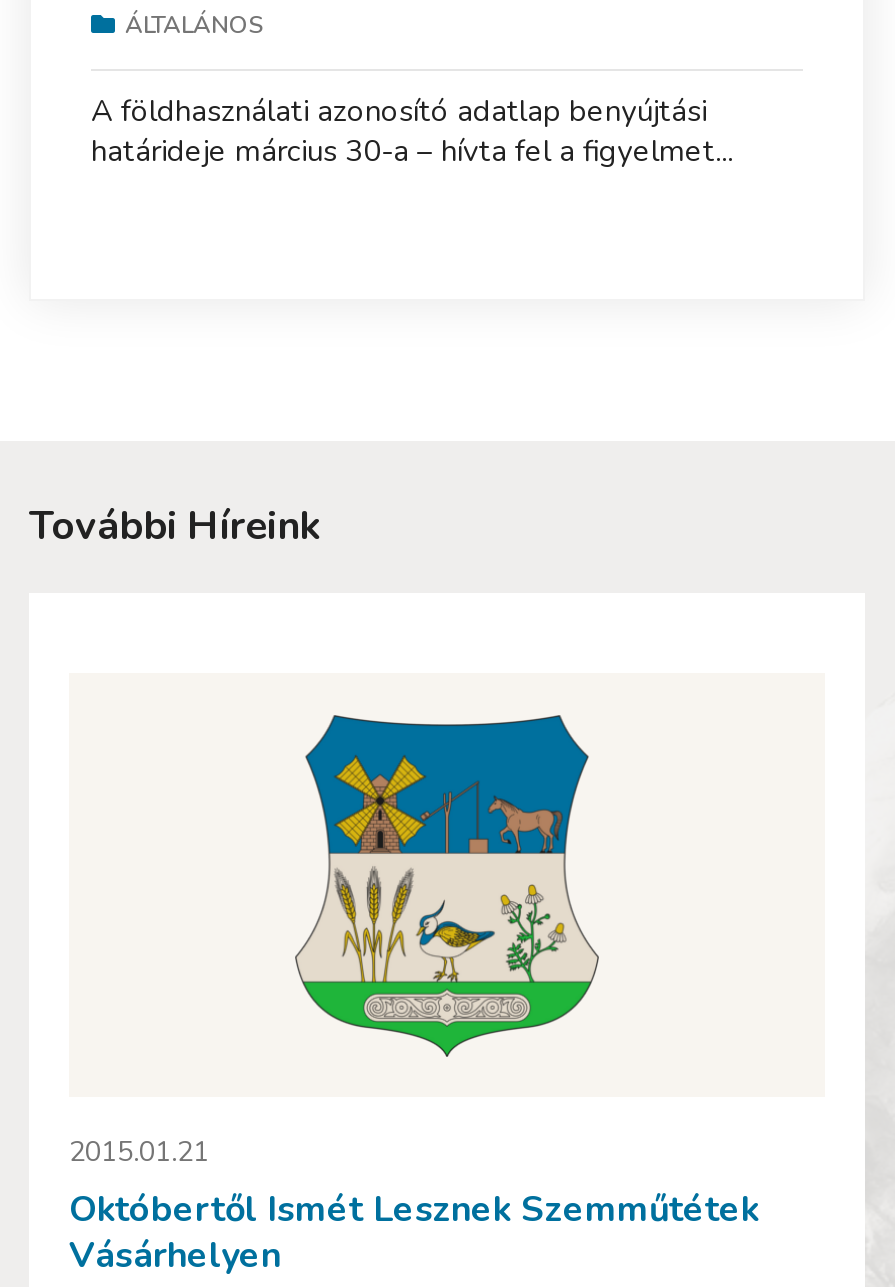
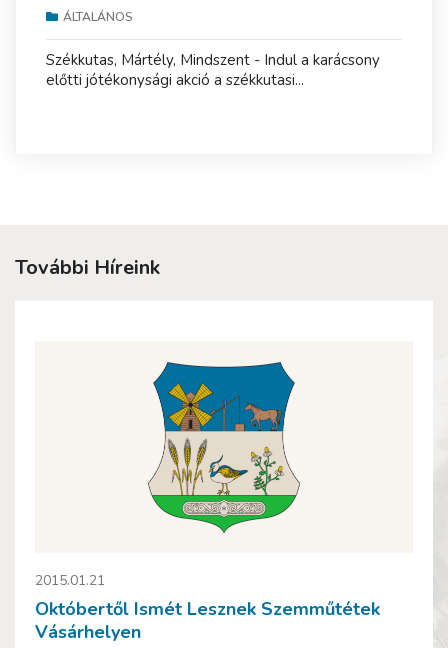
- A földhasználati azonosító adatlap benyújtási
- határideje március 30-a – hívta fel a figyelmet...
+ Székkutas, Mártély, Mindszent - Indul a karácsony
+ előtti jótékonysági akció a székkutasi...
